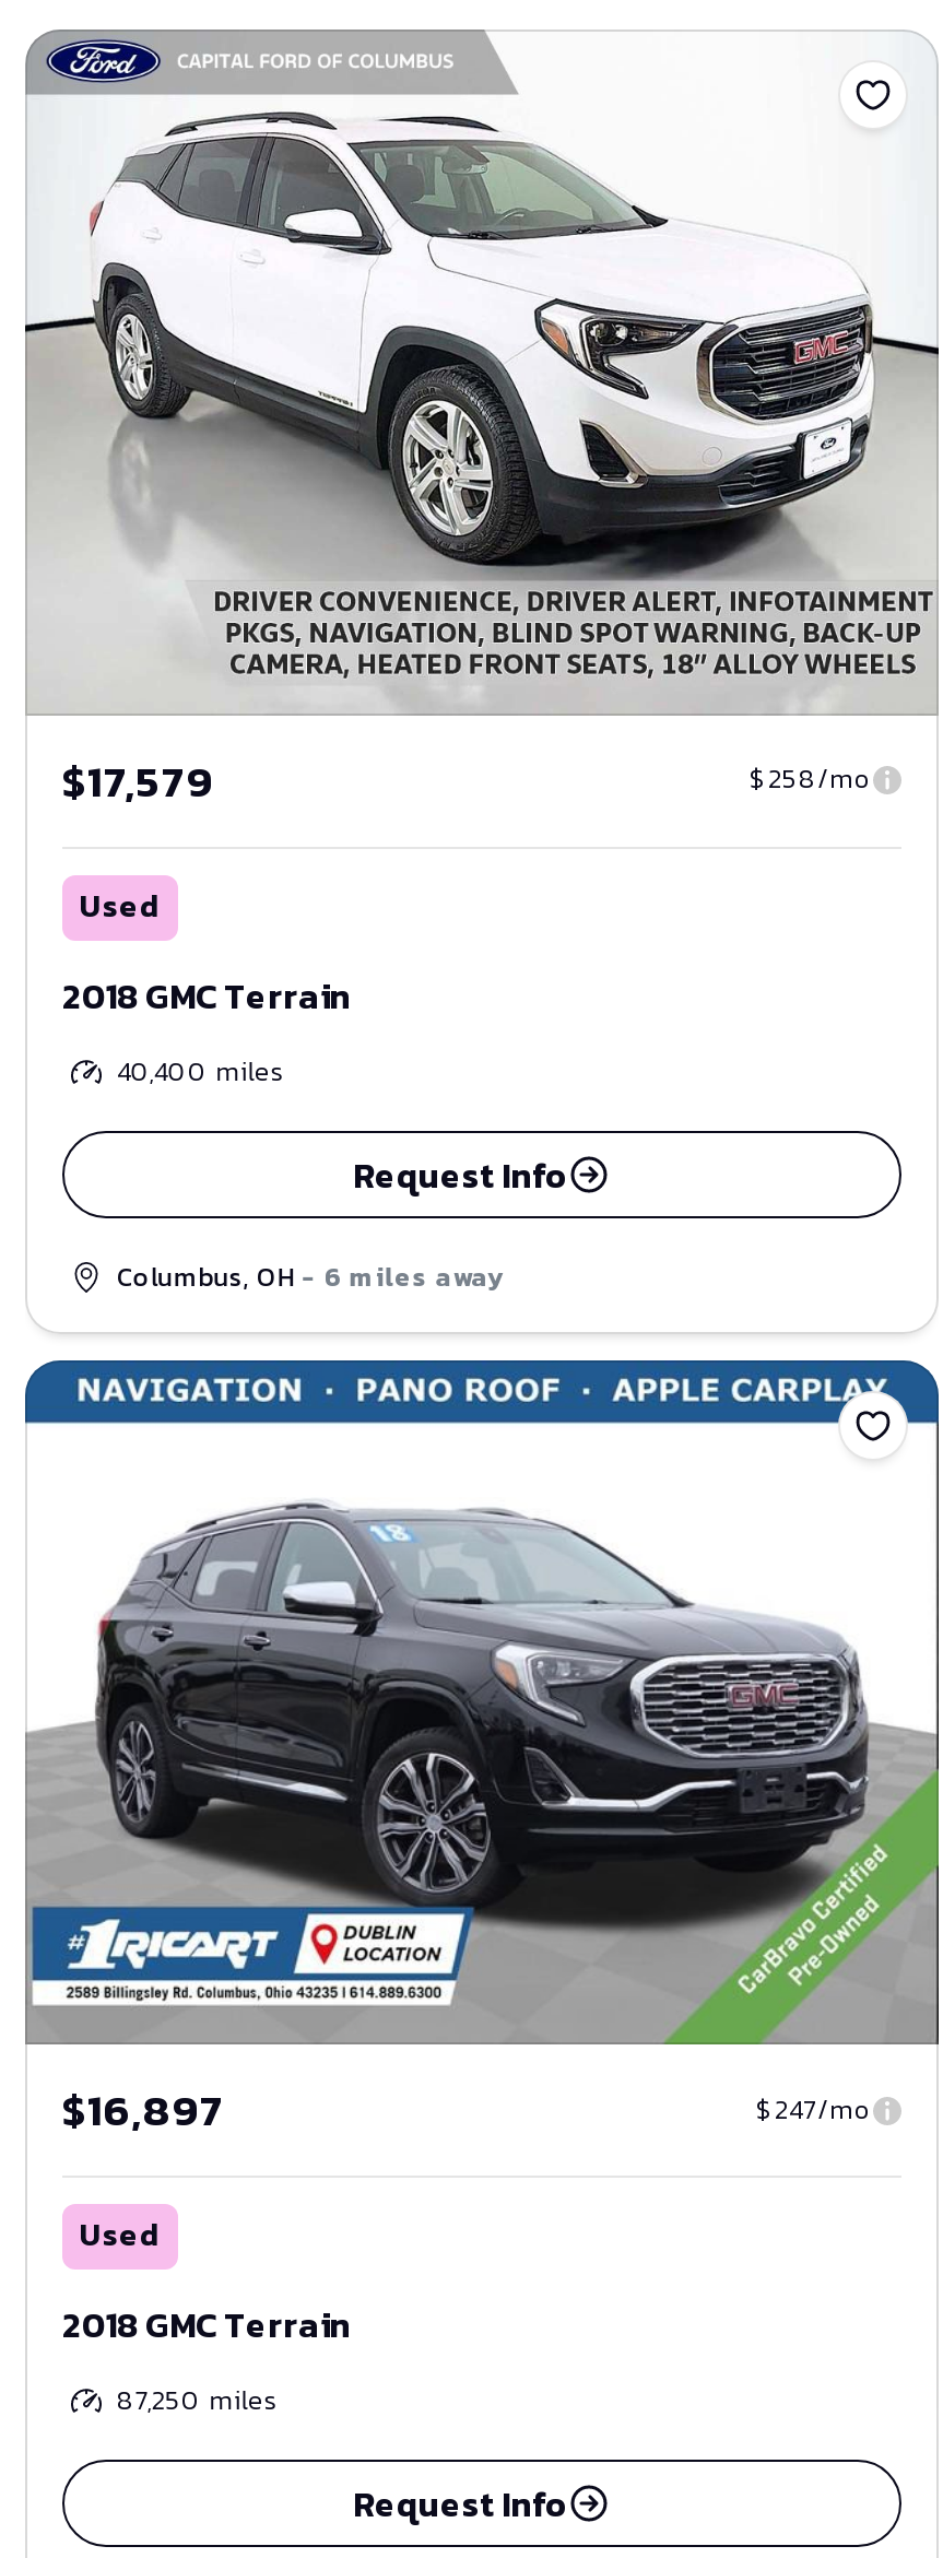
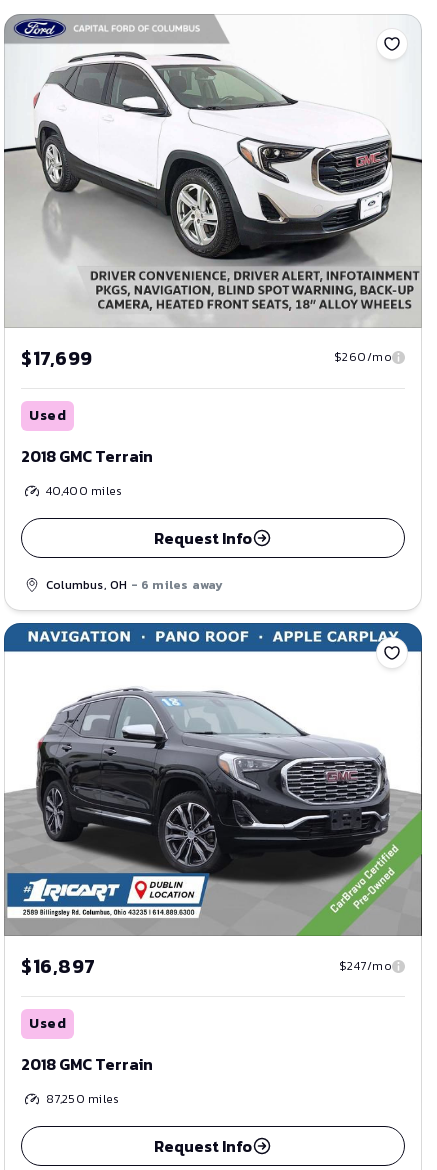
- $17,579
- $258/mo
+ $17,699
+ $260/mo
